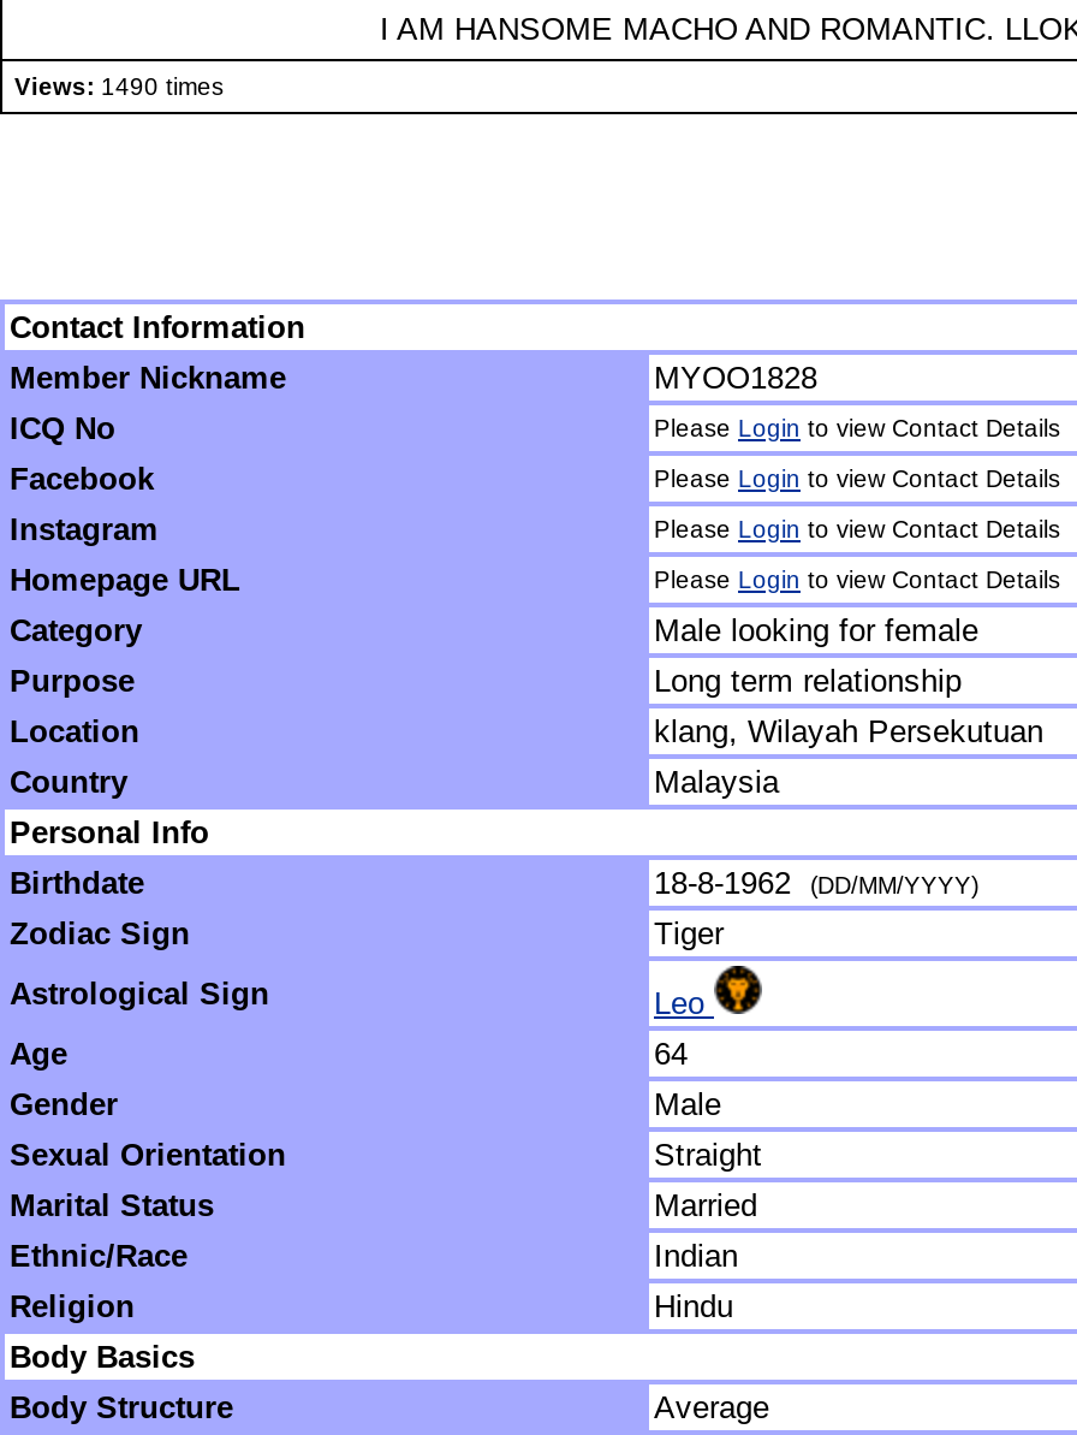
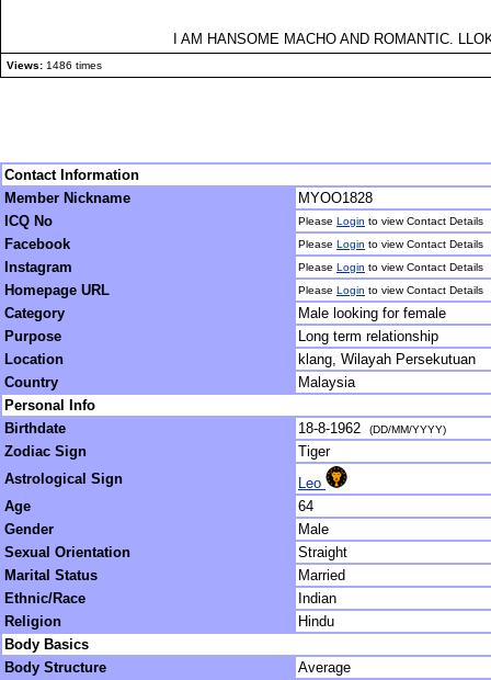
- Views: 1490 times
+ Views: 1486 times
